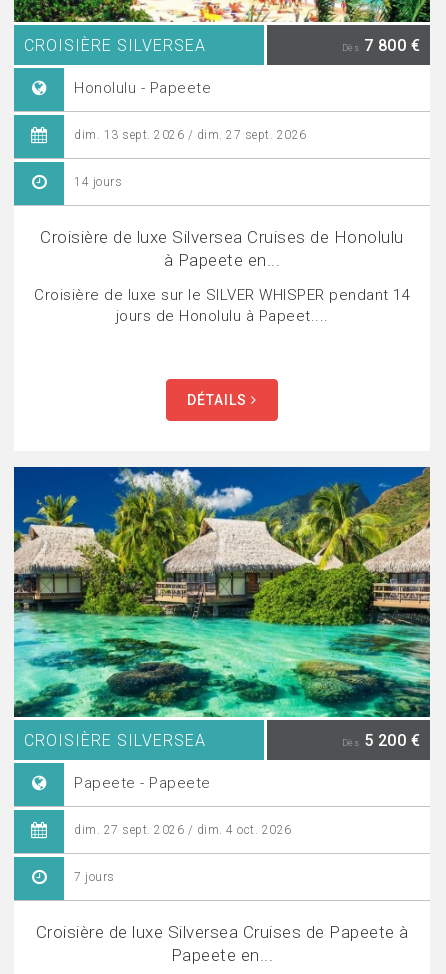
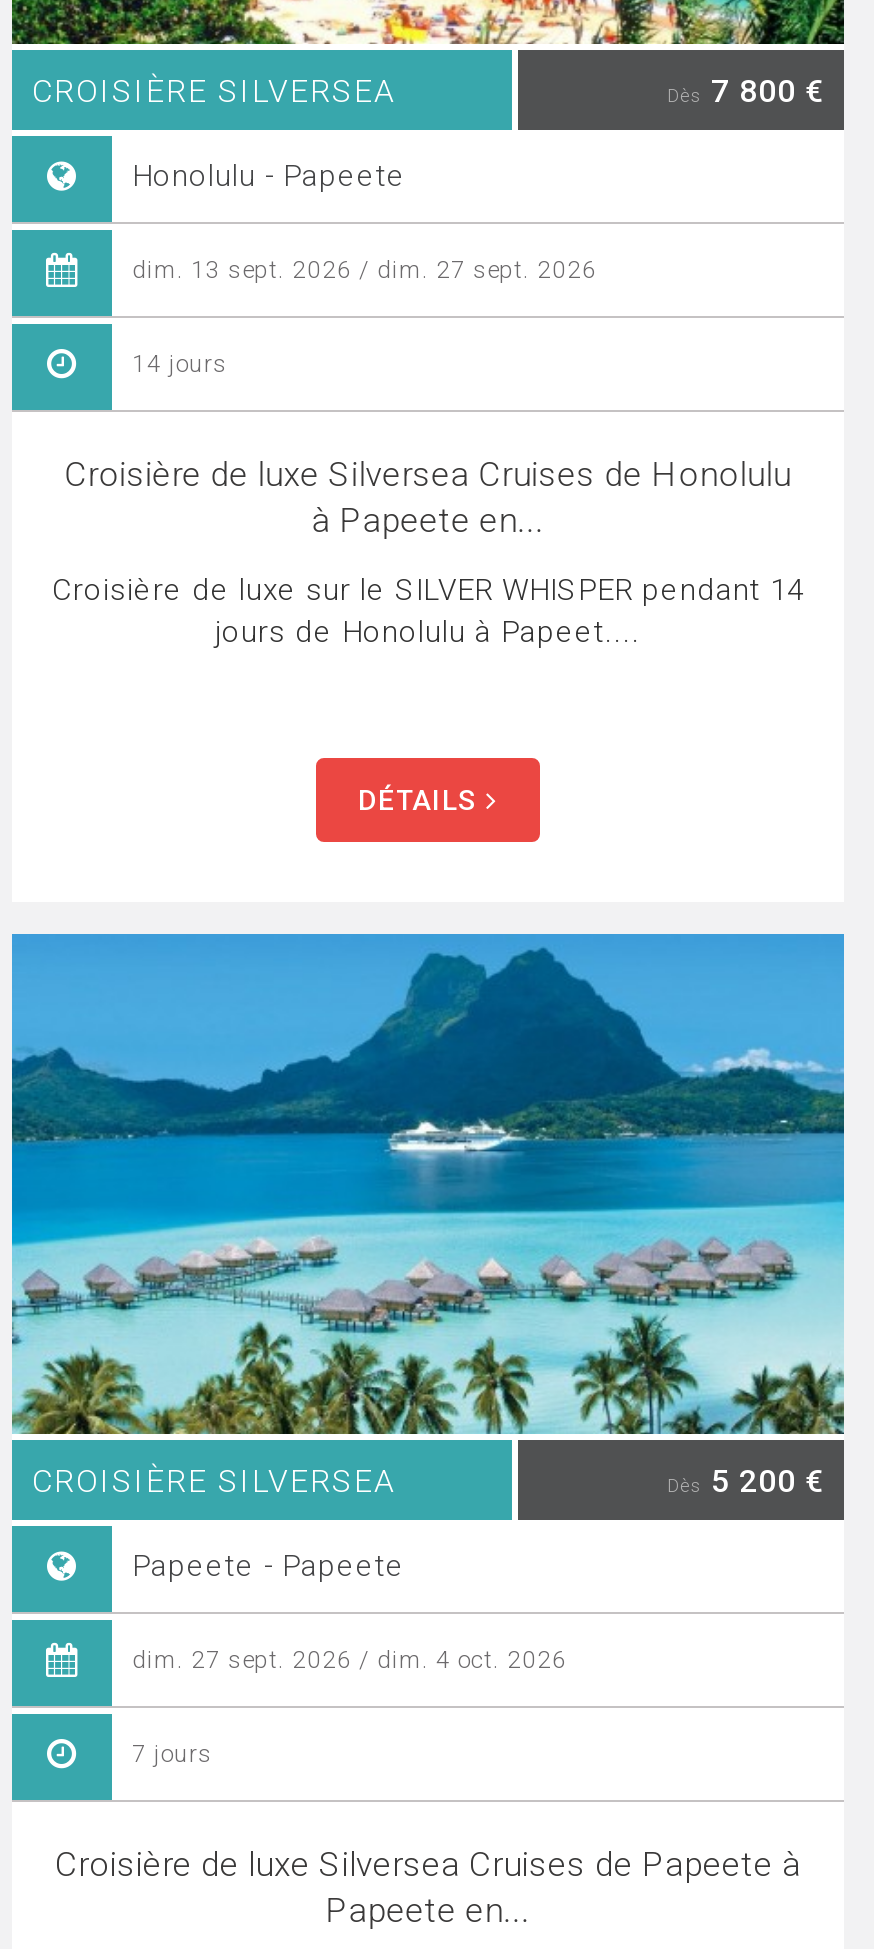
- [image]
+ [image]
